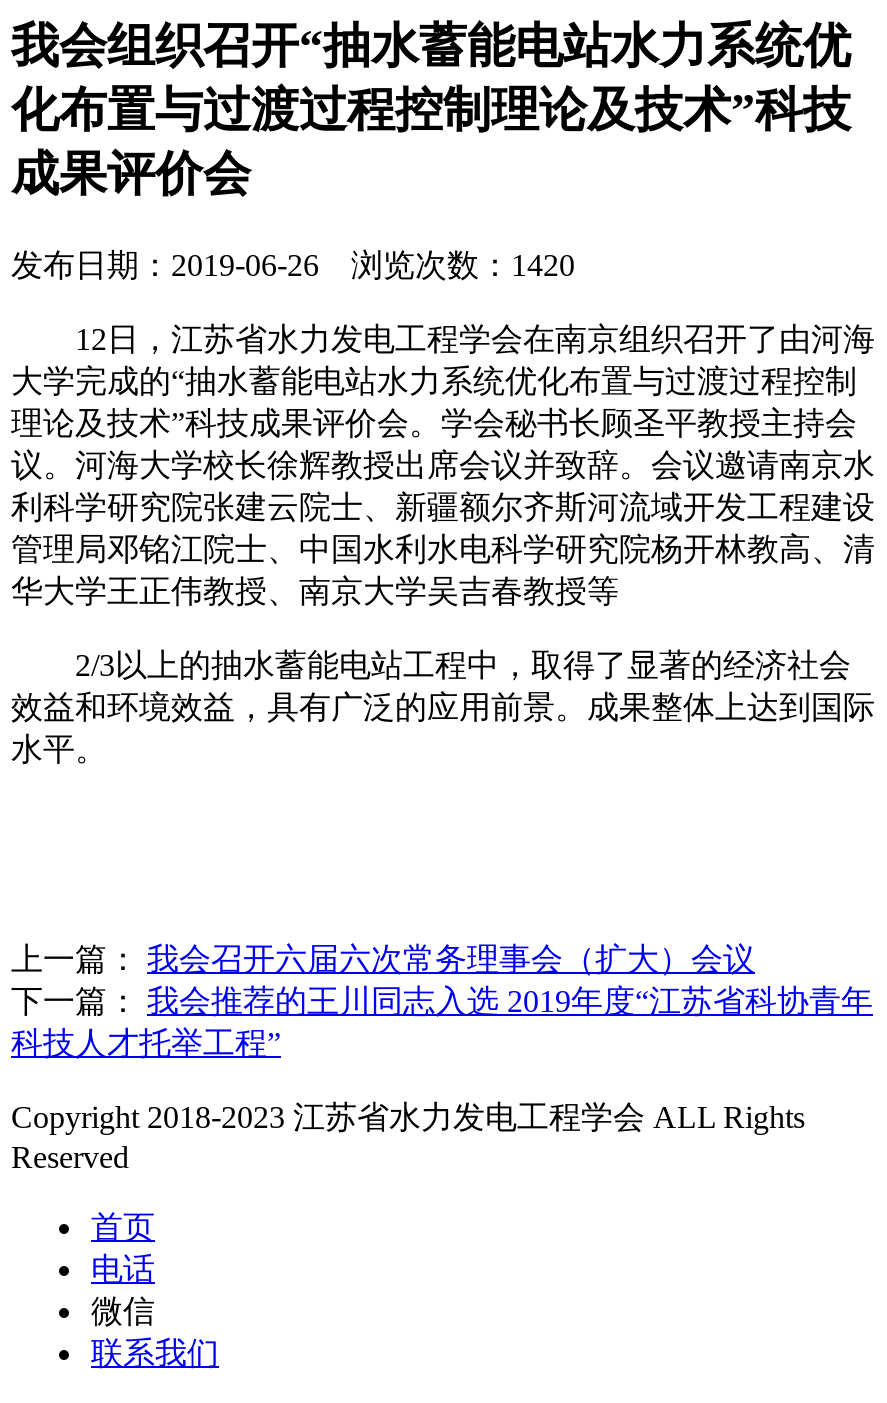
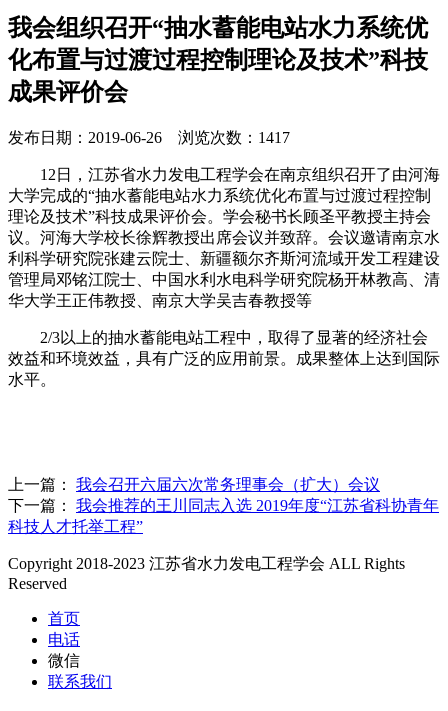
- 发布日期：2019-06-26 浏览次数：1420
+ 发布日期：2019-06-26 浏览次数：1417
